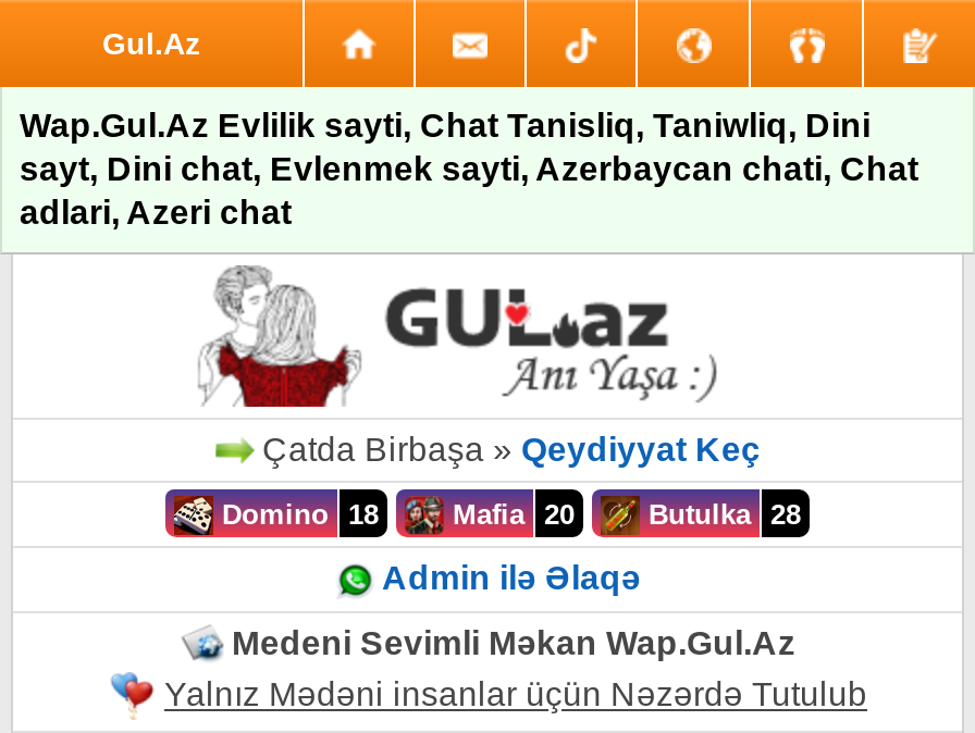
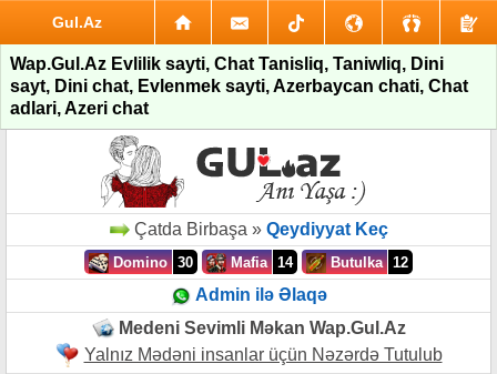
- Domino 18
+ Domino 30

- Mafia 20
+ Mafia 14

- Butulka 28
+ Butulka 12
